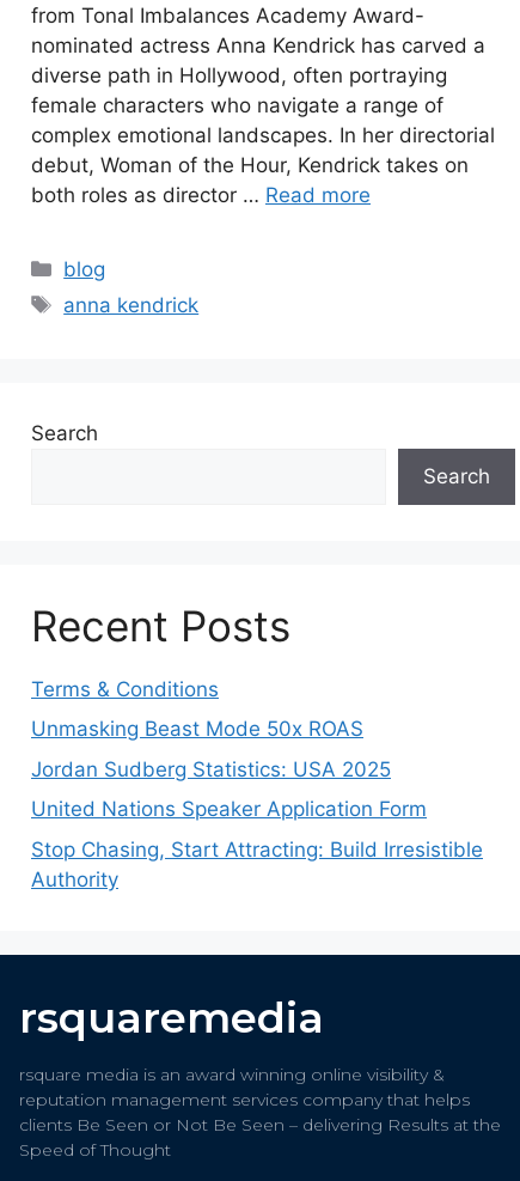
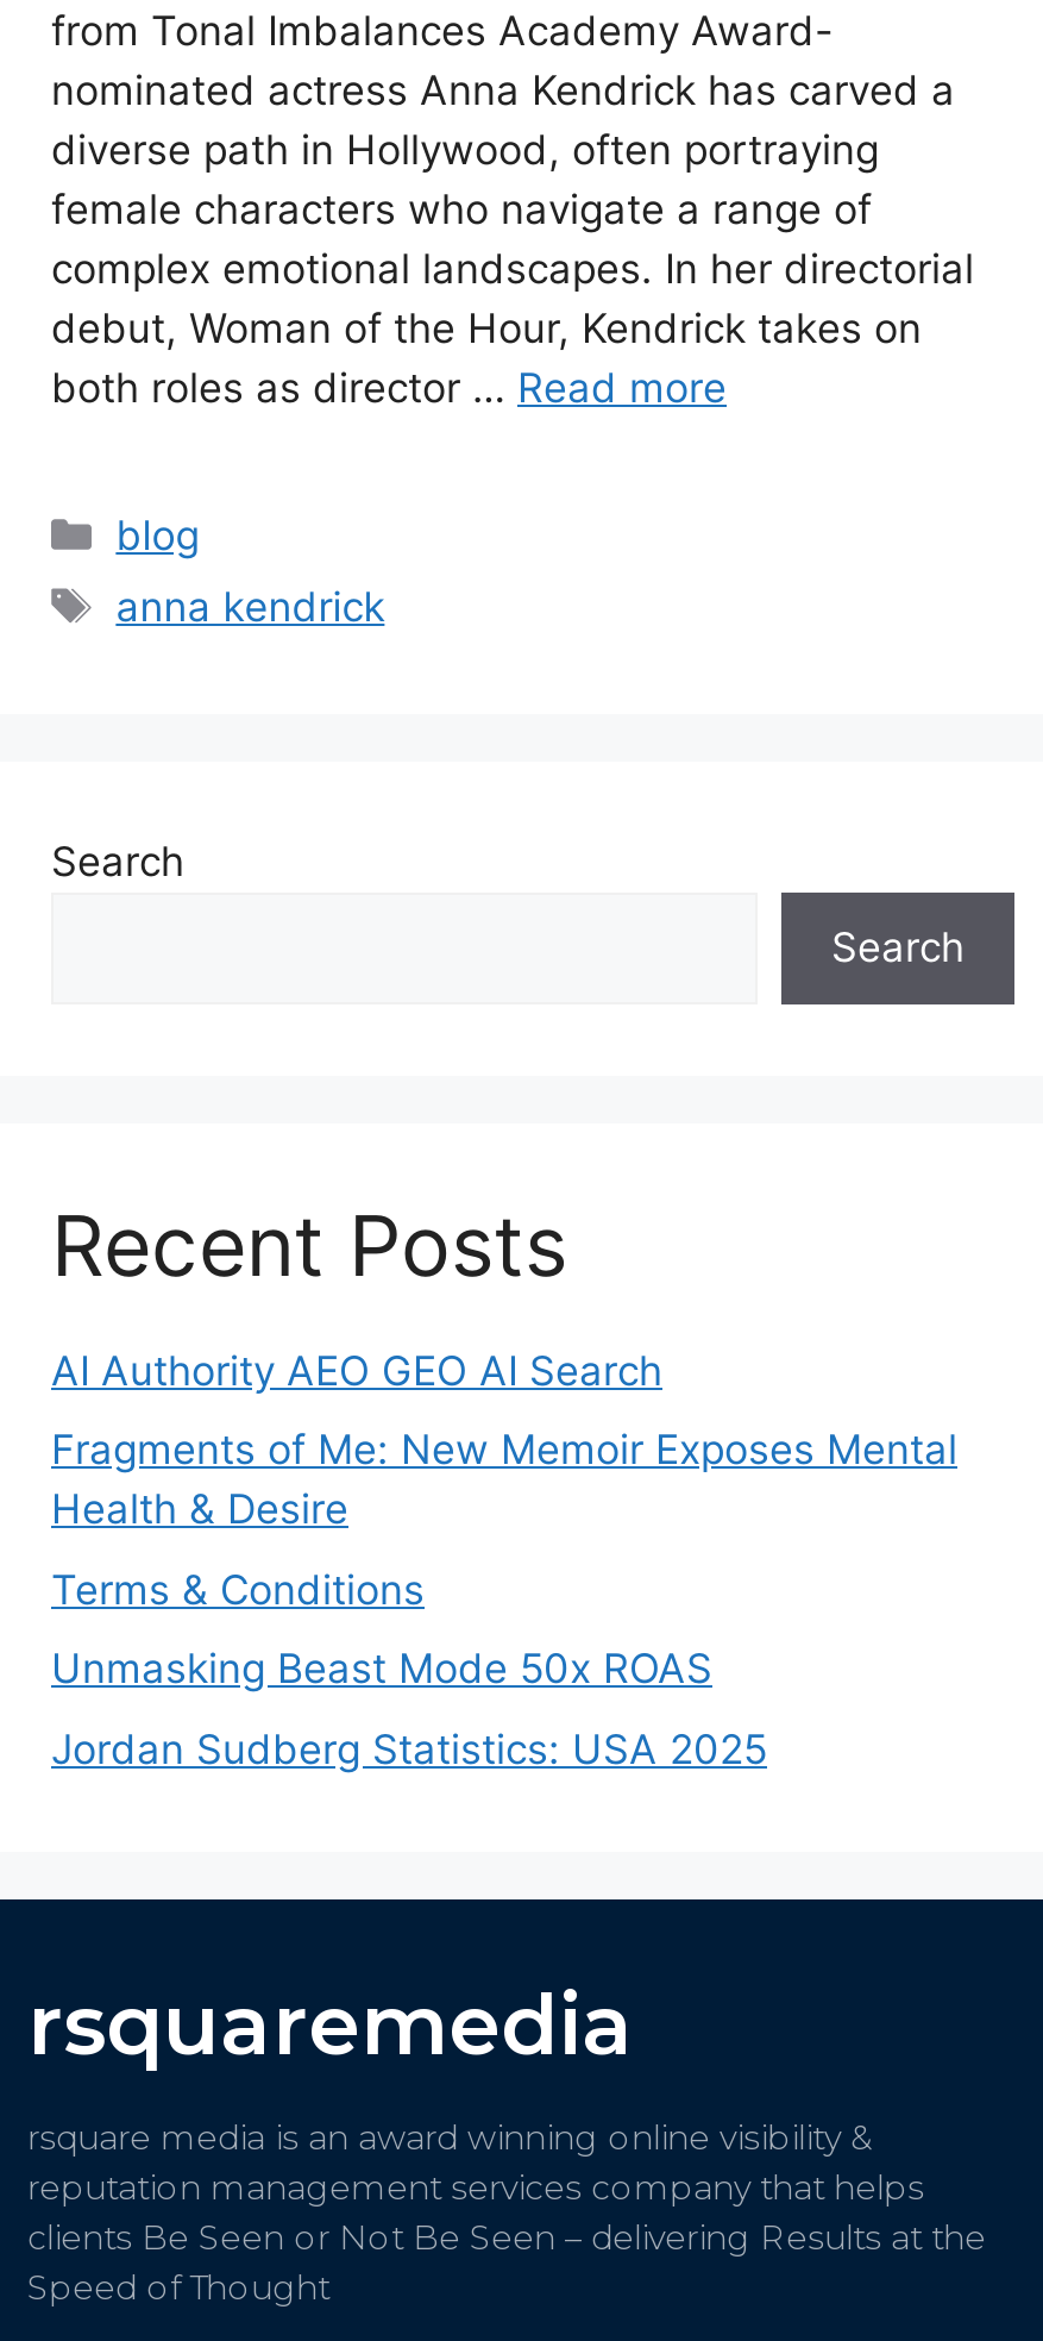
+ AI Authority AEO GEO AI Search
+ Fragments of Me: New Memoir Exposes Mental
+ Health & Desire

moved down: Terms & Conditions | Unmasking Beast Mode 50x ROAS | Jordan Sudberg Statistics: USA 2025

- United Nations Speaker Application Form
- Stop Chasing, Start Attracting: Build Irresistible
- Authority
